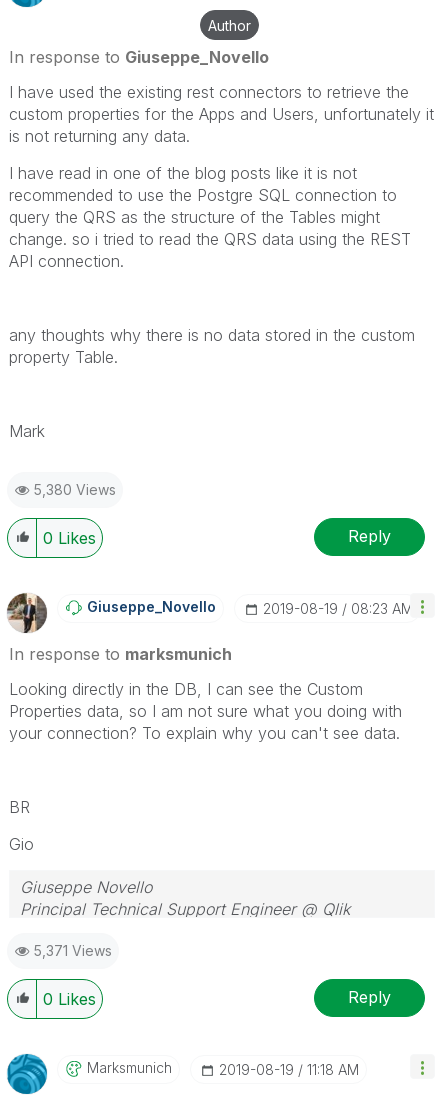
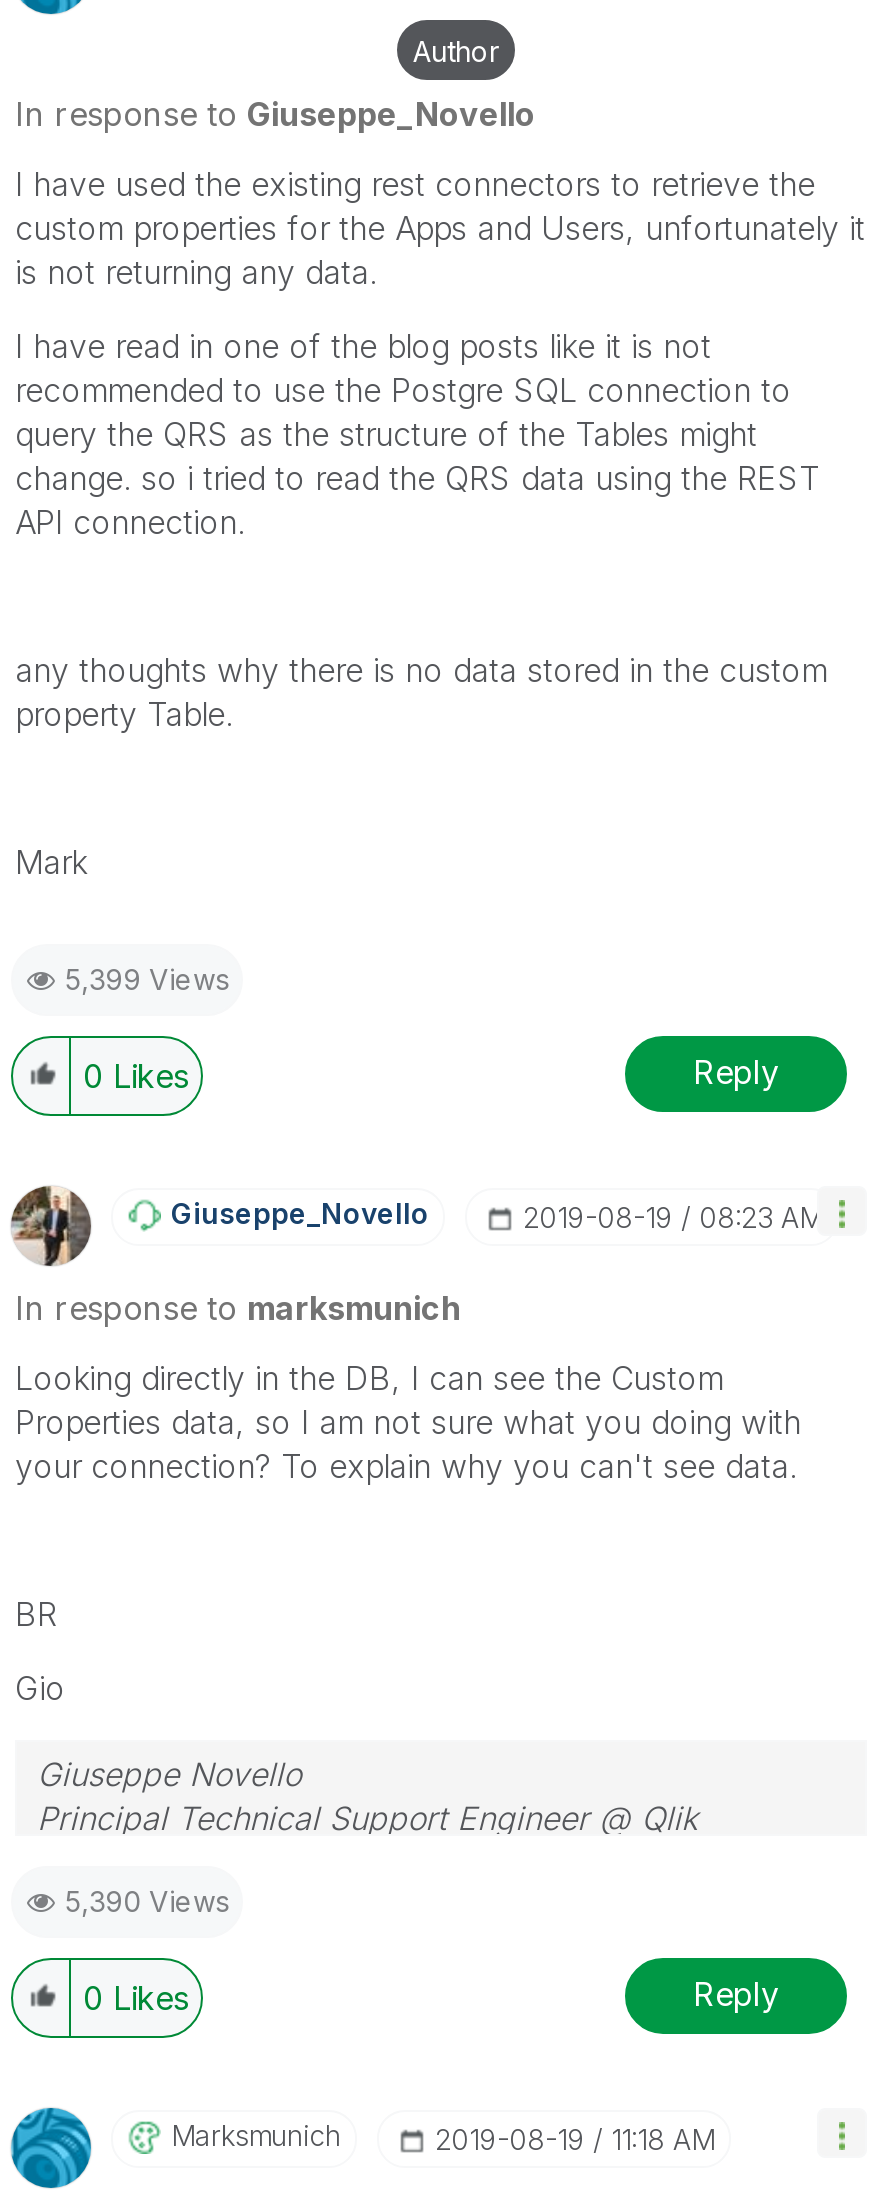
- 5,380 Views
+ 5,399 Views

- 5,371 Views
+ 5,390 Views
